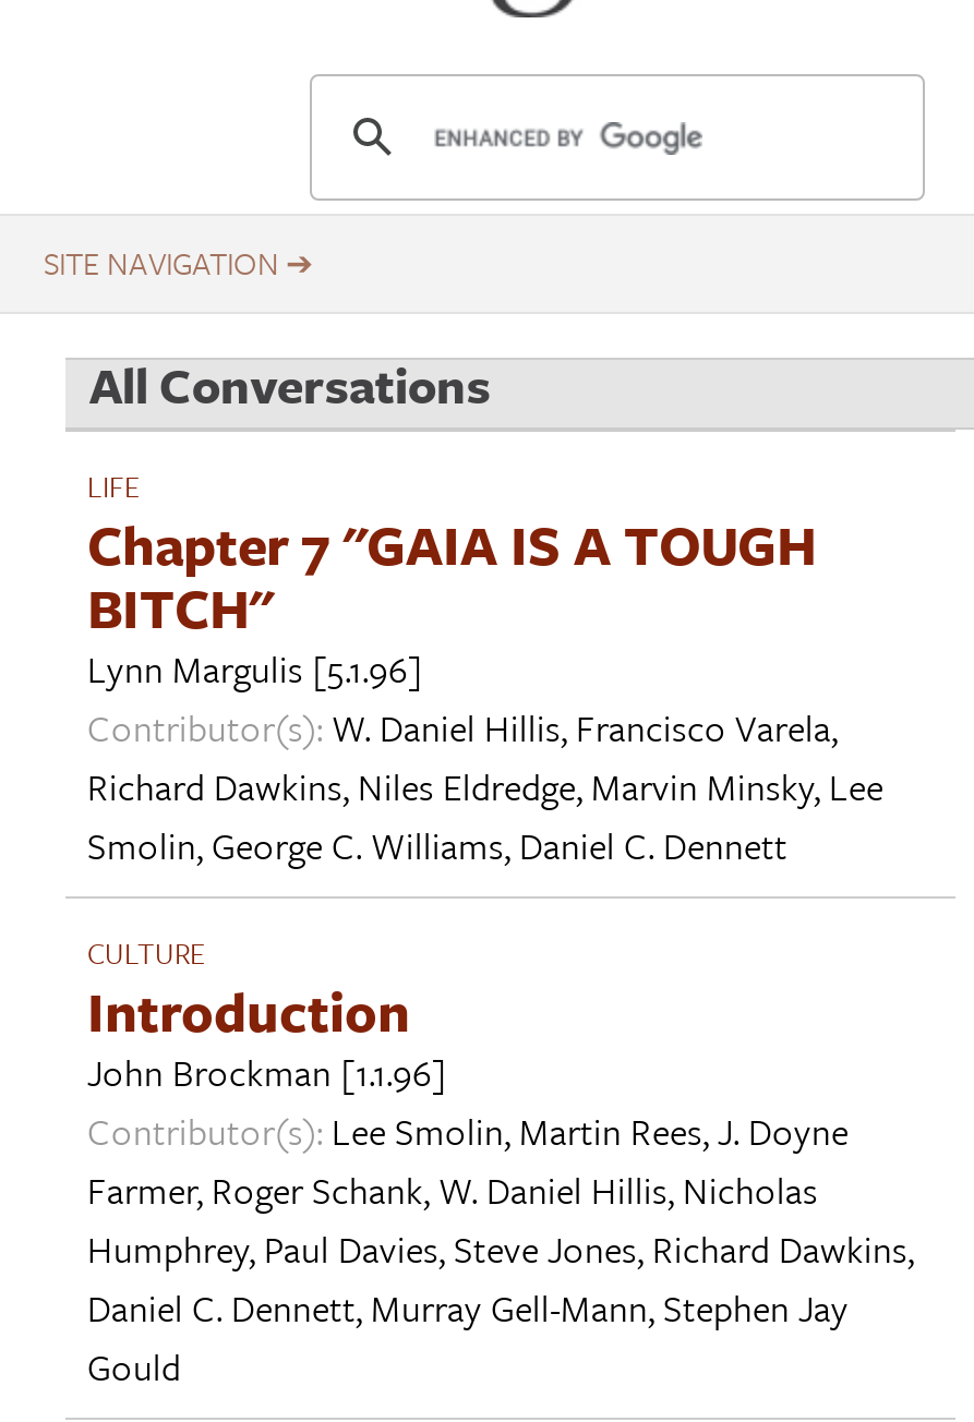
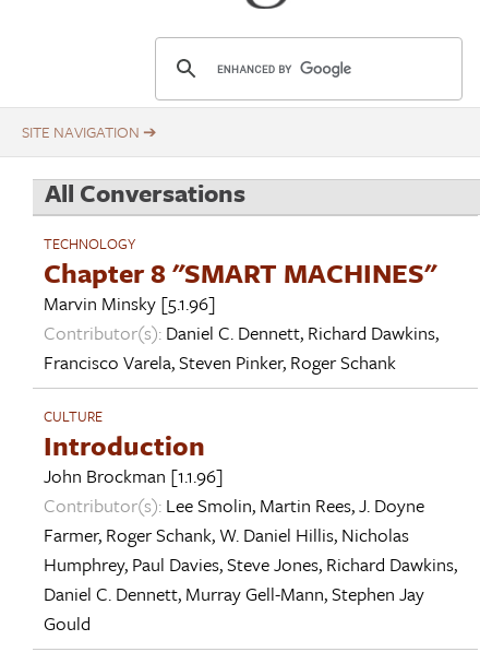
- LIFE
- Chapter 7 "GAIA IS A TOUGH
- BITCH"
- Lynn Margulis [5.1.96]
- Contributor(s): W. Daniel Hillis, Francisco Varela,
- Richard Dawkins, Niles Eldredge, Marvin Minsky, Lee
- Smolin, George C. Williams, Daniel C. Dennett
+ TECHNOLOGY
+ Chapter 8 "SMART MACHINES"
+ Marvin Minsky [5.1.96]
+ Contributor(s): Daniel C. Dennett, Richard Dawkins,
+ Francisco Varela, Steven Pinker, Roger Schank
